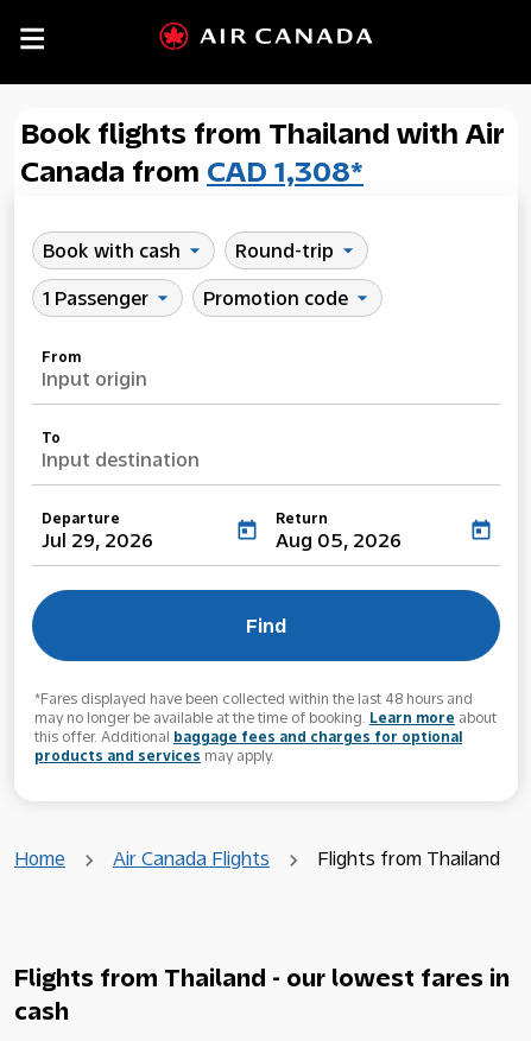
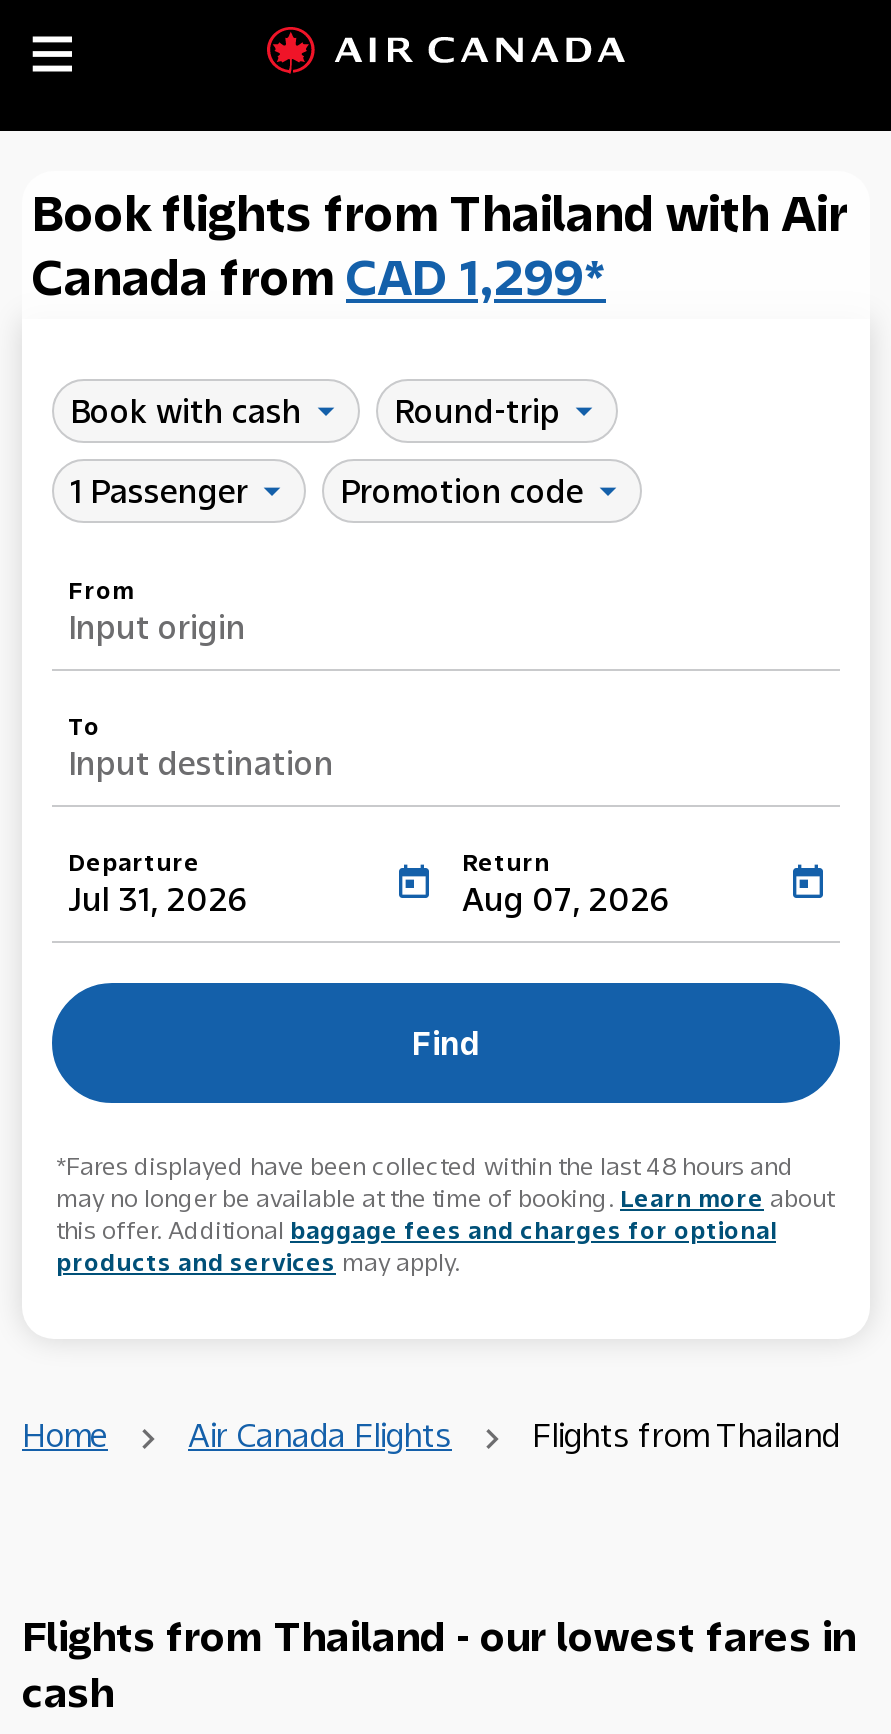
- Canada from CAD 1,308*
+ Canada from CAD 1,299*

- Jul 29, 2026
+ Jul 31, 2026

- Aug 05, 2026
+ Aug 07, 2026
